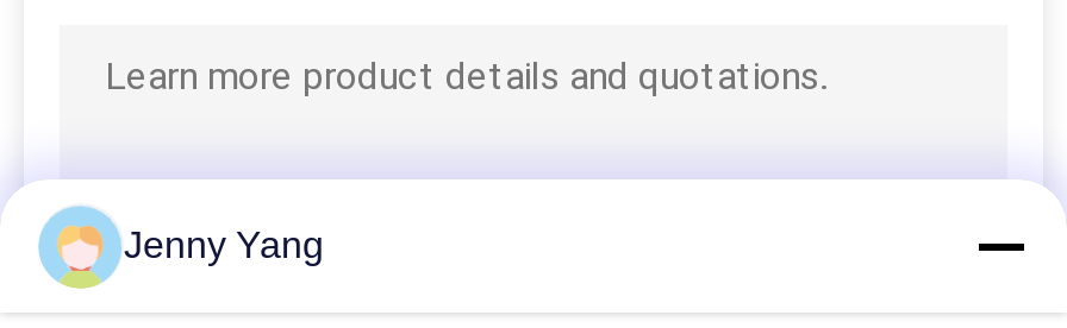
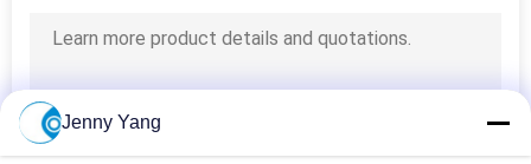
- [image]
+ [image]
